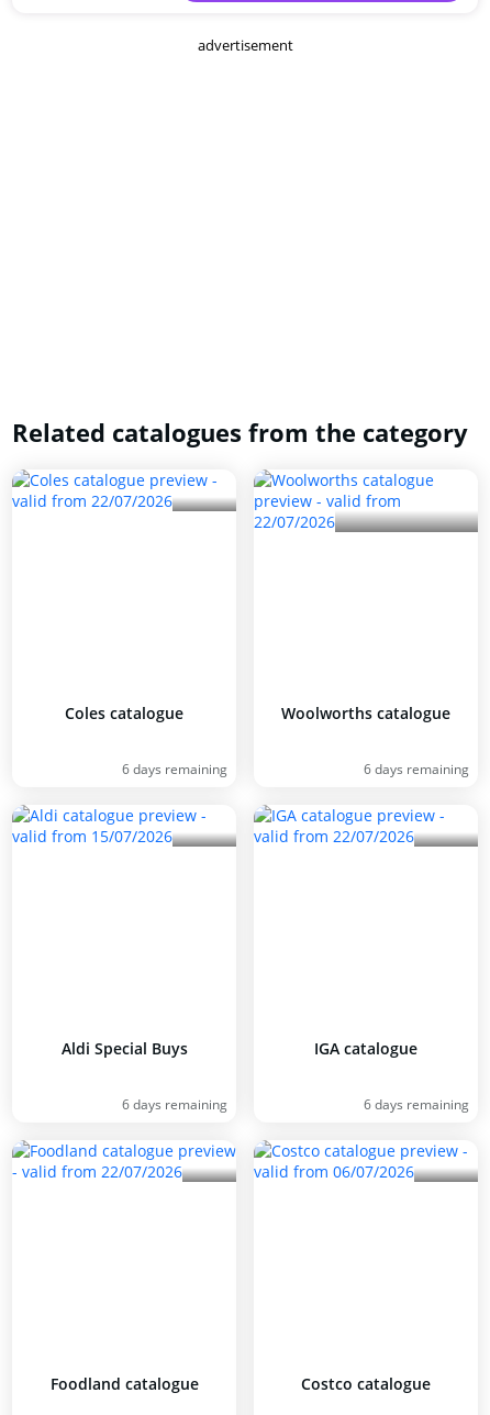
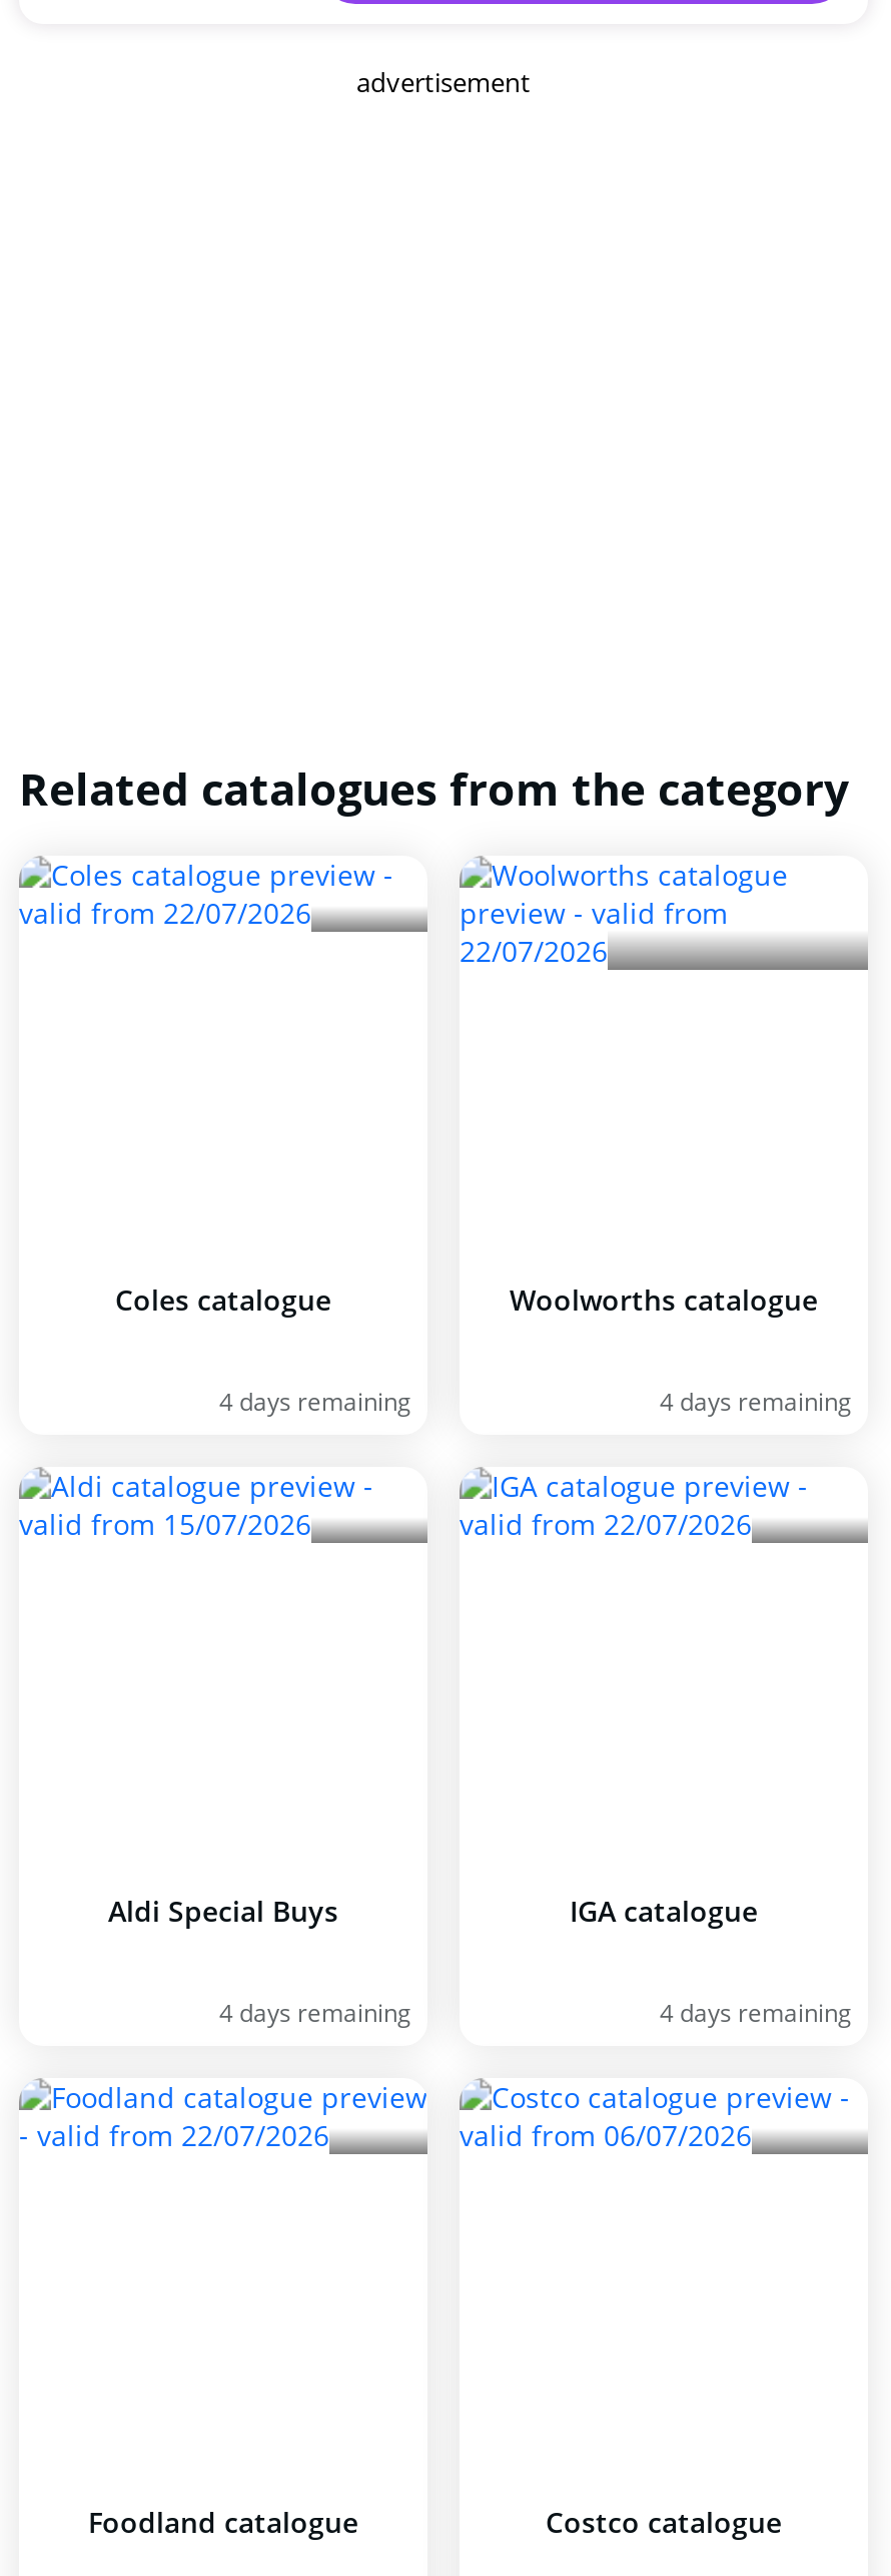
- 6 days remaining
+ 4 days remaining

- 6 days remaining
+ 4 days remaining

- 6 days remaining
+ 4 days remaining

- 6 days remaining
+ 4 days remaining
